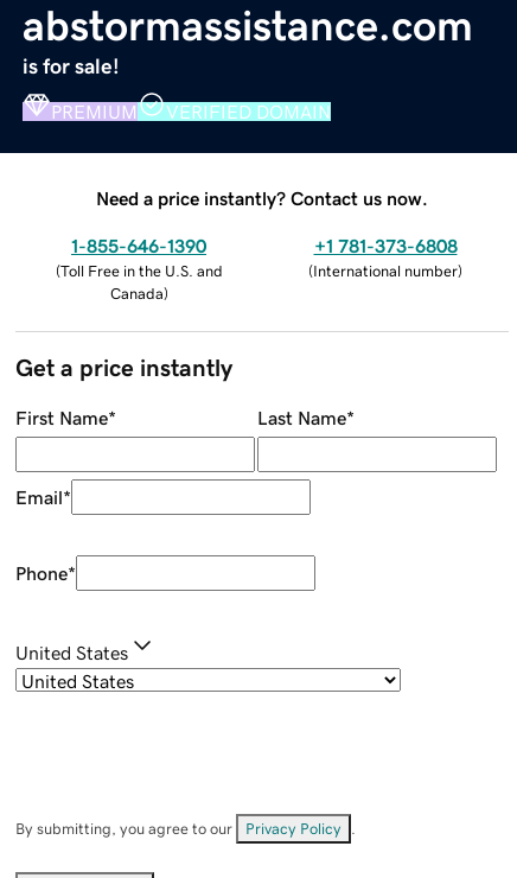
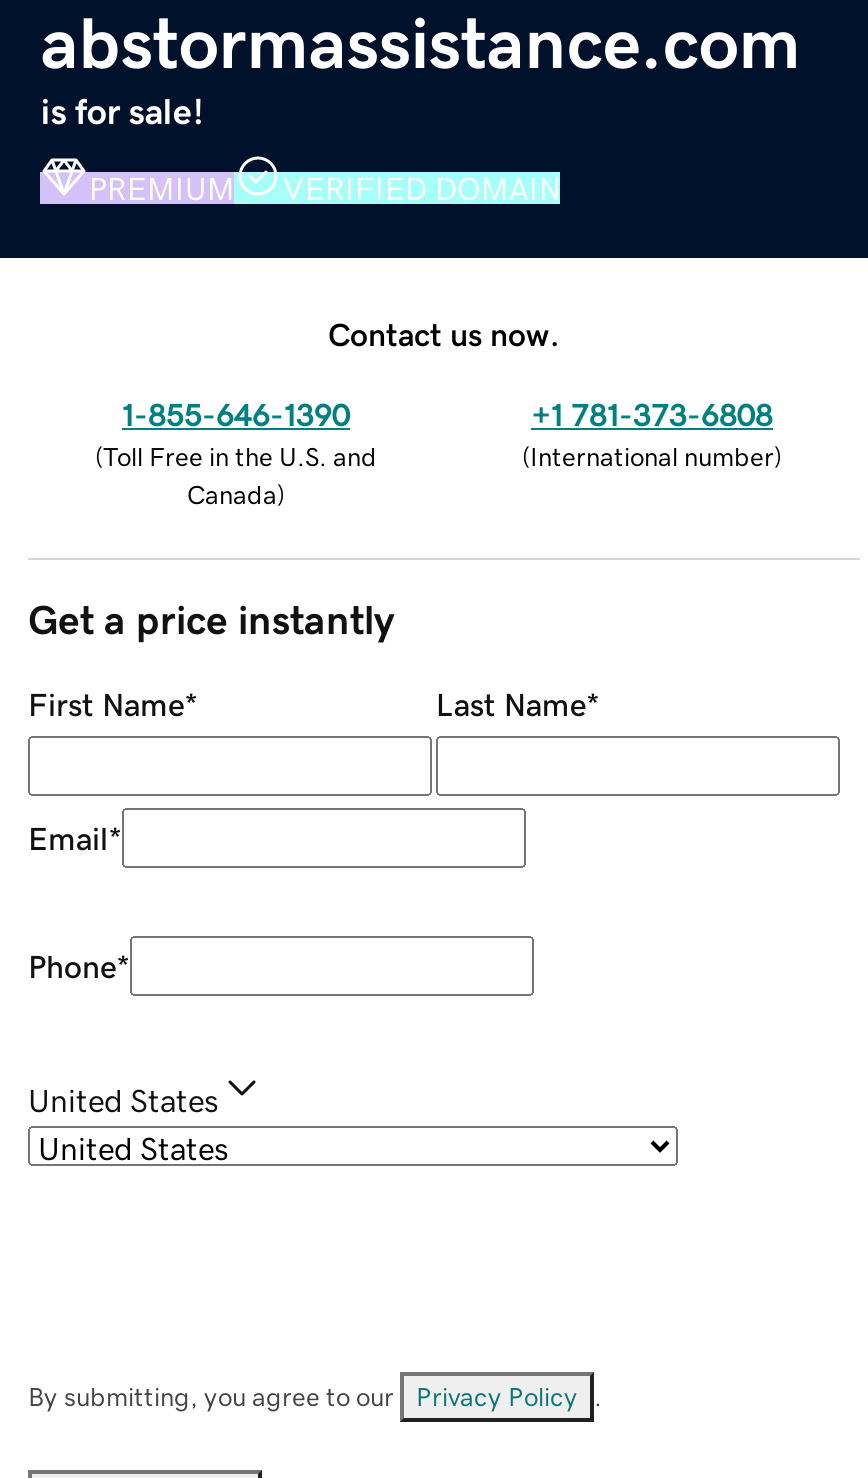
- Need a price instantly? Contact us now.
+ Contact us now.
